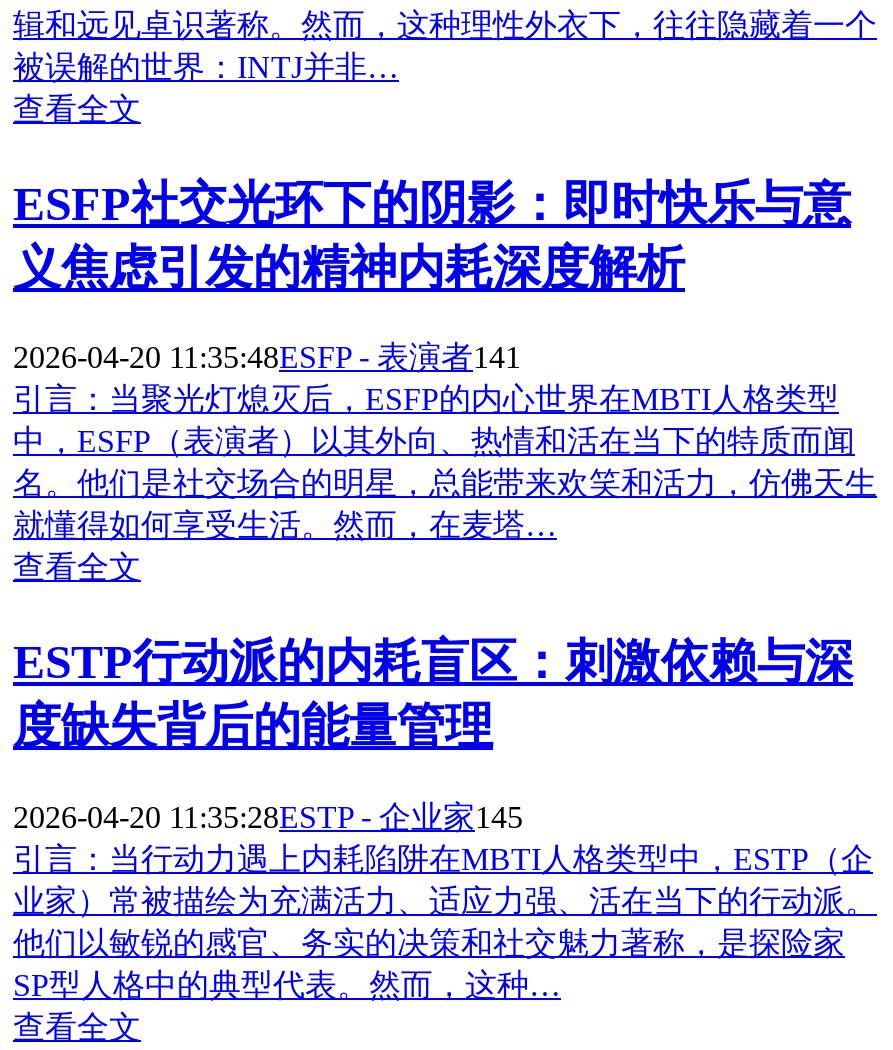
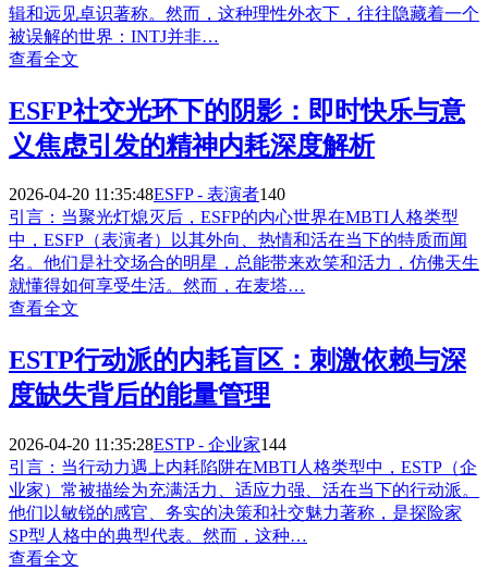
- 2026-04-20 11:35:48ESFP - 表演者141
+ 2026-04-20 11:35:48ESFP - 表演者140

- 2026-04-20 11:35:28ESTP - 企业家145
+ 2026-04-20 11:35:28ESTP - 企业家144
